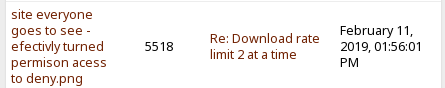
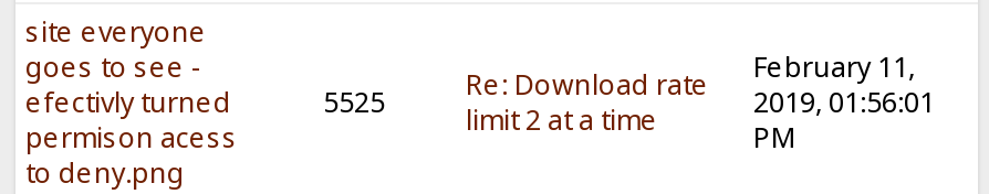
- 5518
+ 5525
